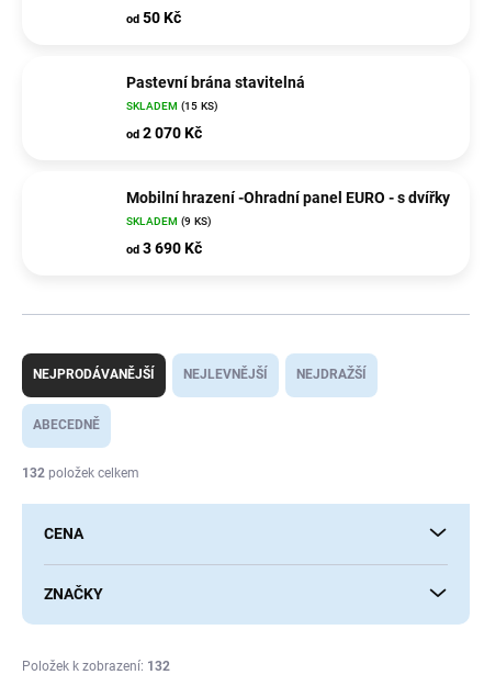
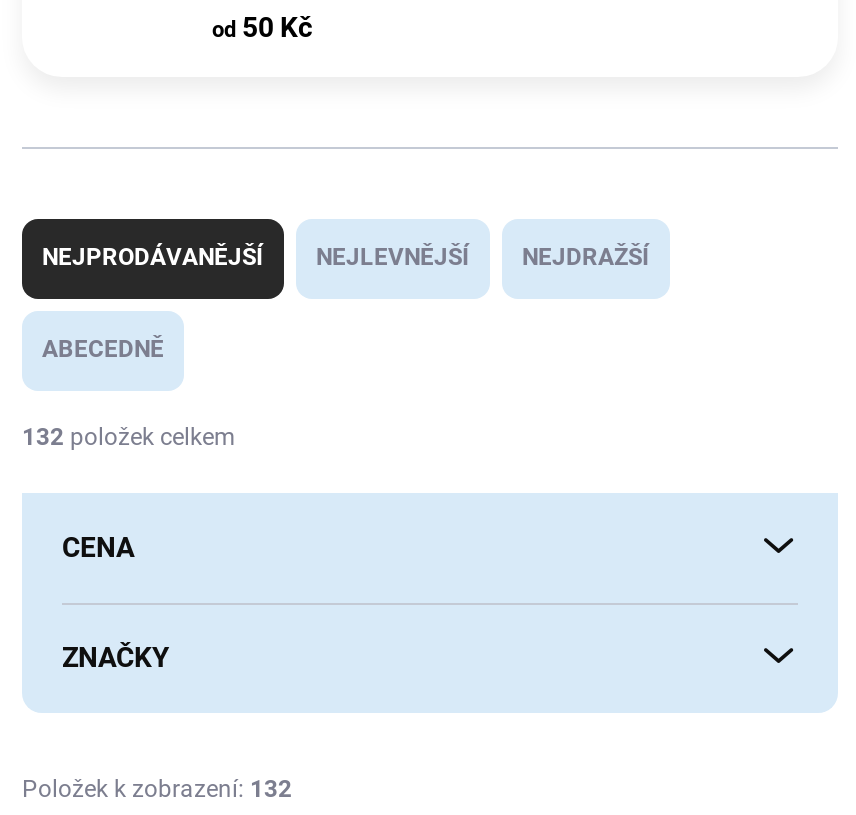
- Pastevní brána stavitelná
- SKLADEM (15 KS)
- od 2 070 Kč

- Mobilní hrazení -Ohradní panel EURO - s dvířky
- SKLADEM (9 KS)
- od 3 690 Kč
